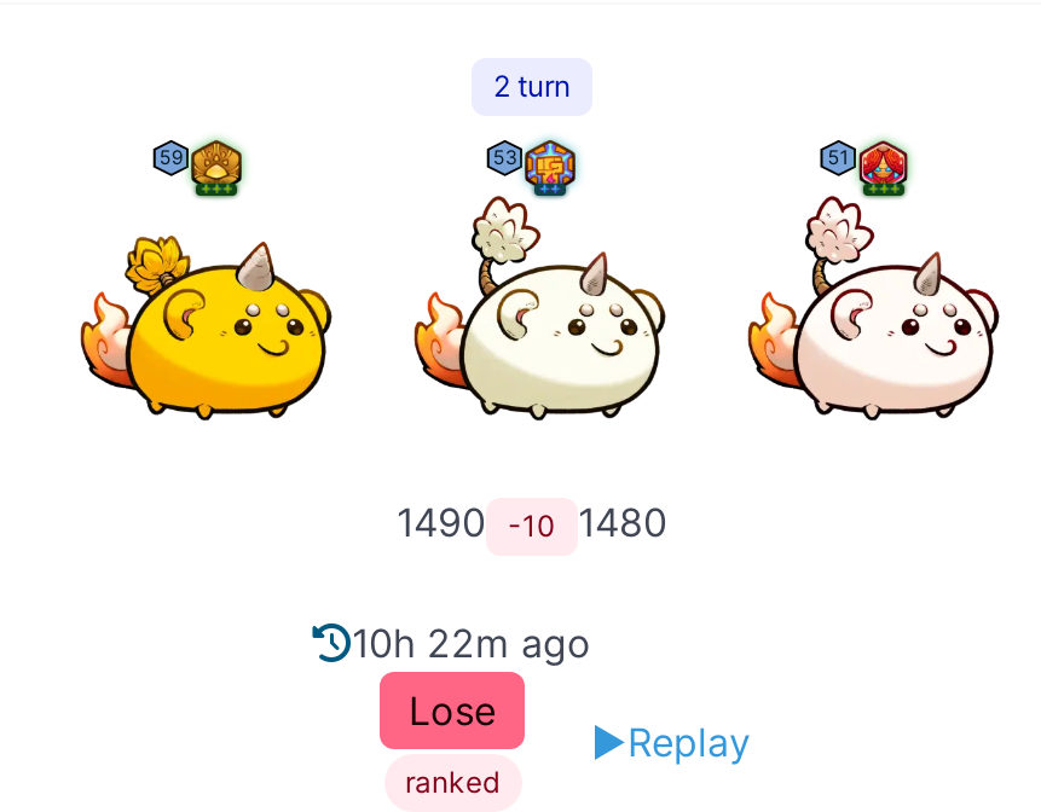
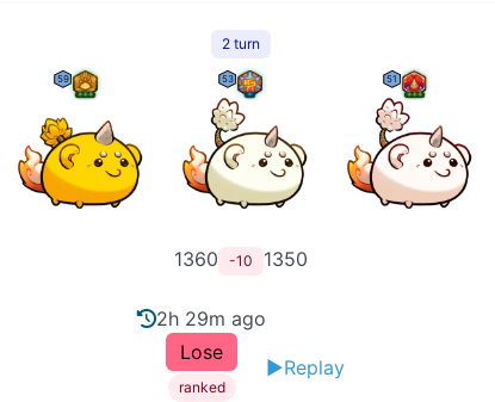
- 1490 -10 1480
+ 1360 -10 1350

- 10h 22m ago
+ 2h 29m ago
